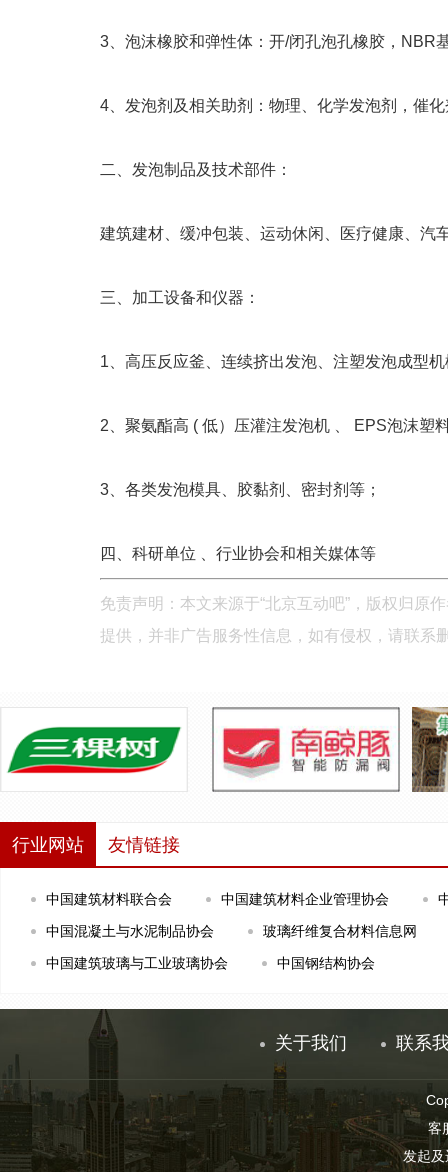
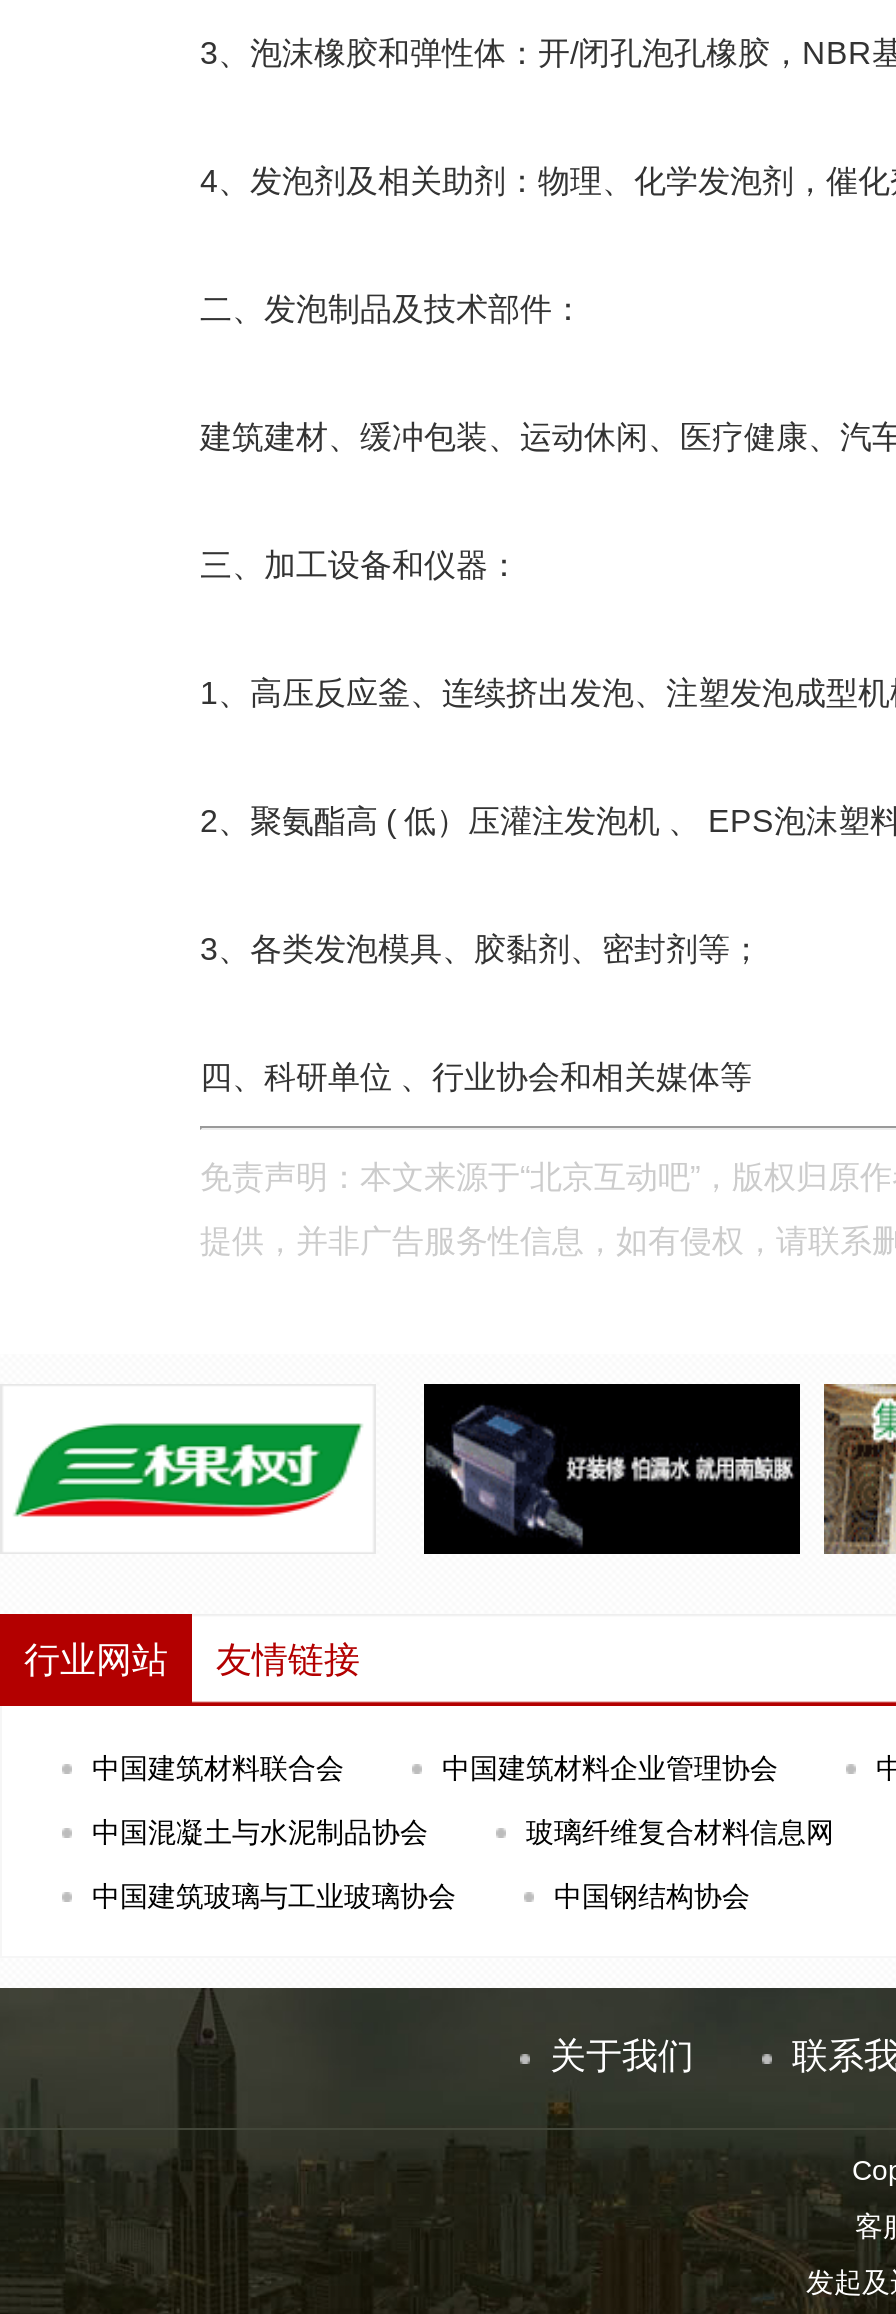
- [image]
+ [image]
